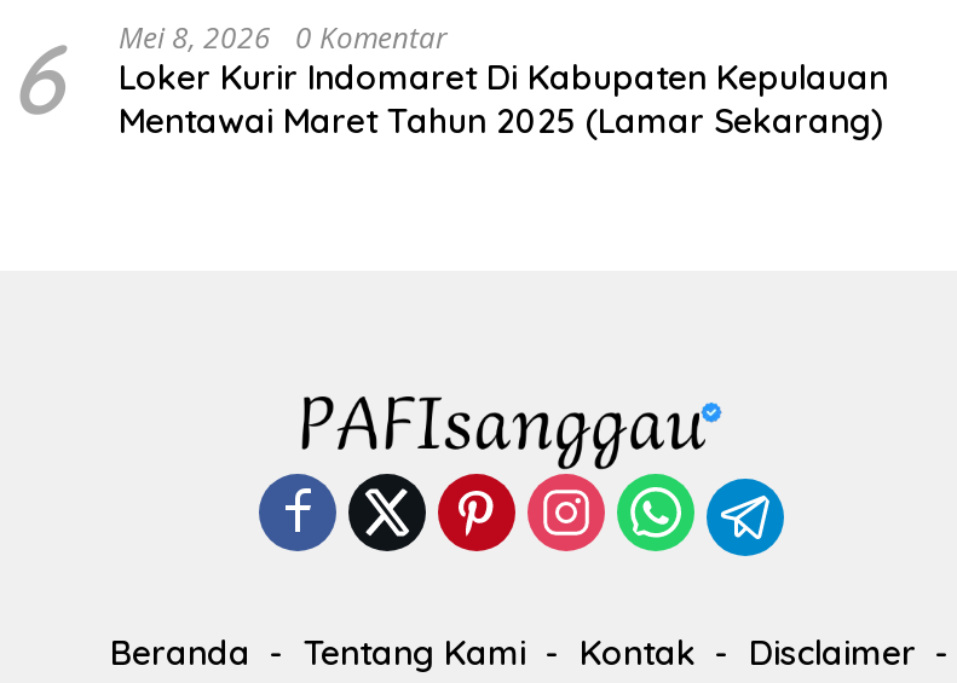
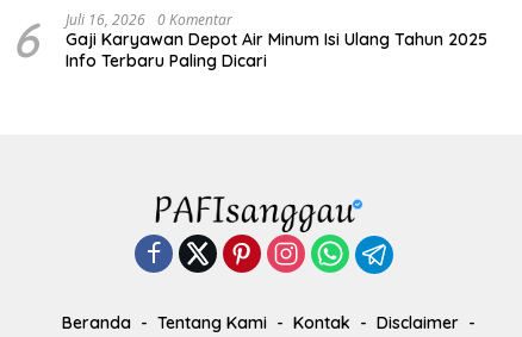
- Mei 8, 2026 0 Komentar
- Loker Kurir Indomaret Di Kabupaten Kepulauan
- Mentawai Maret Tahun 2025 (Lamar Sekarang)
+ Juli 16, 2026 0 Komentar
+ Gaji Karyawan Depot Air Minum Isi Ulang Tahun 2025
+ Info Terbaru Paling Dicari
